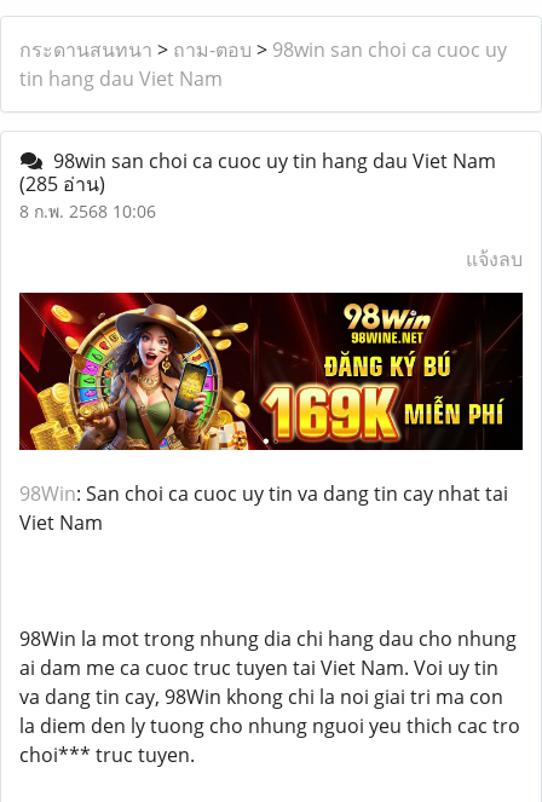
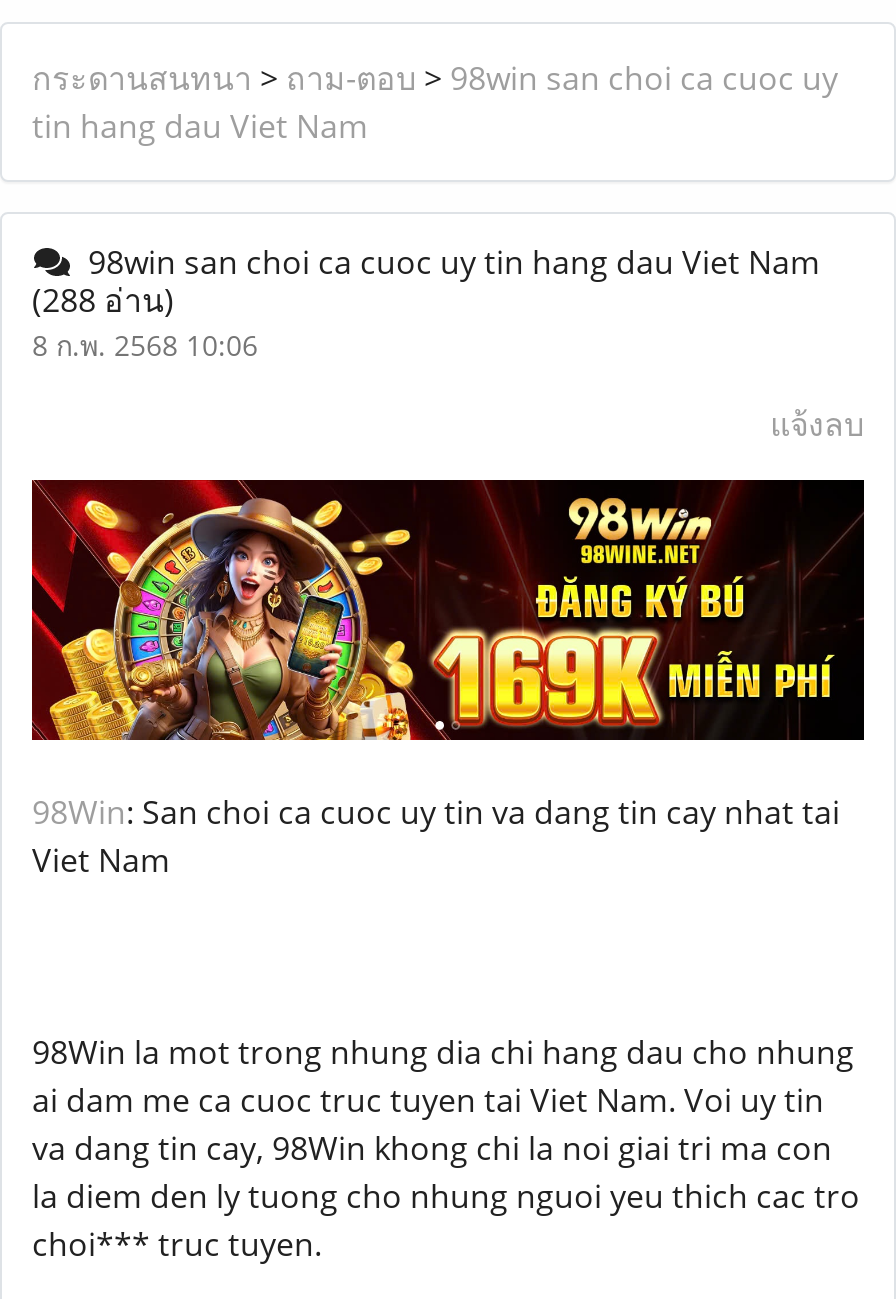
- (285 อ่าน)
+ (288 อ่าน)
